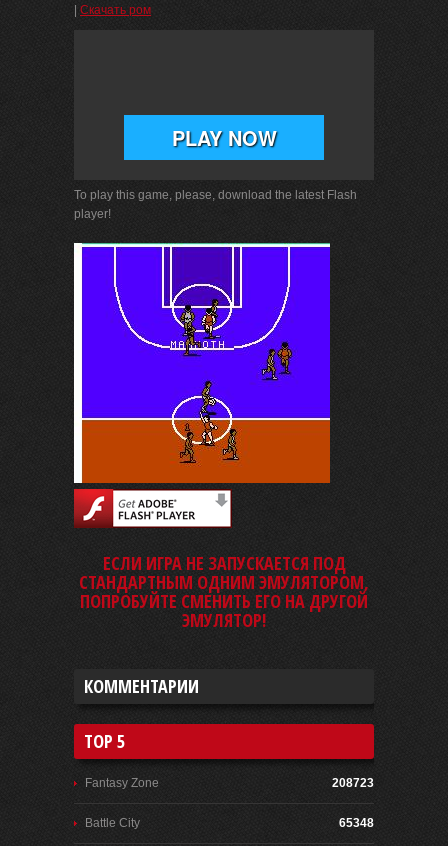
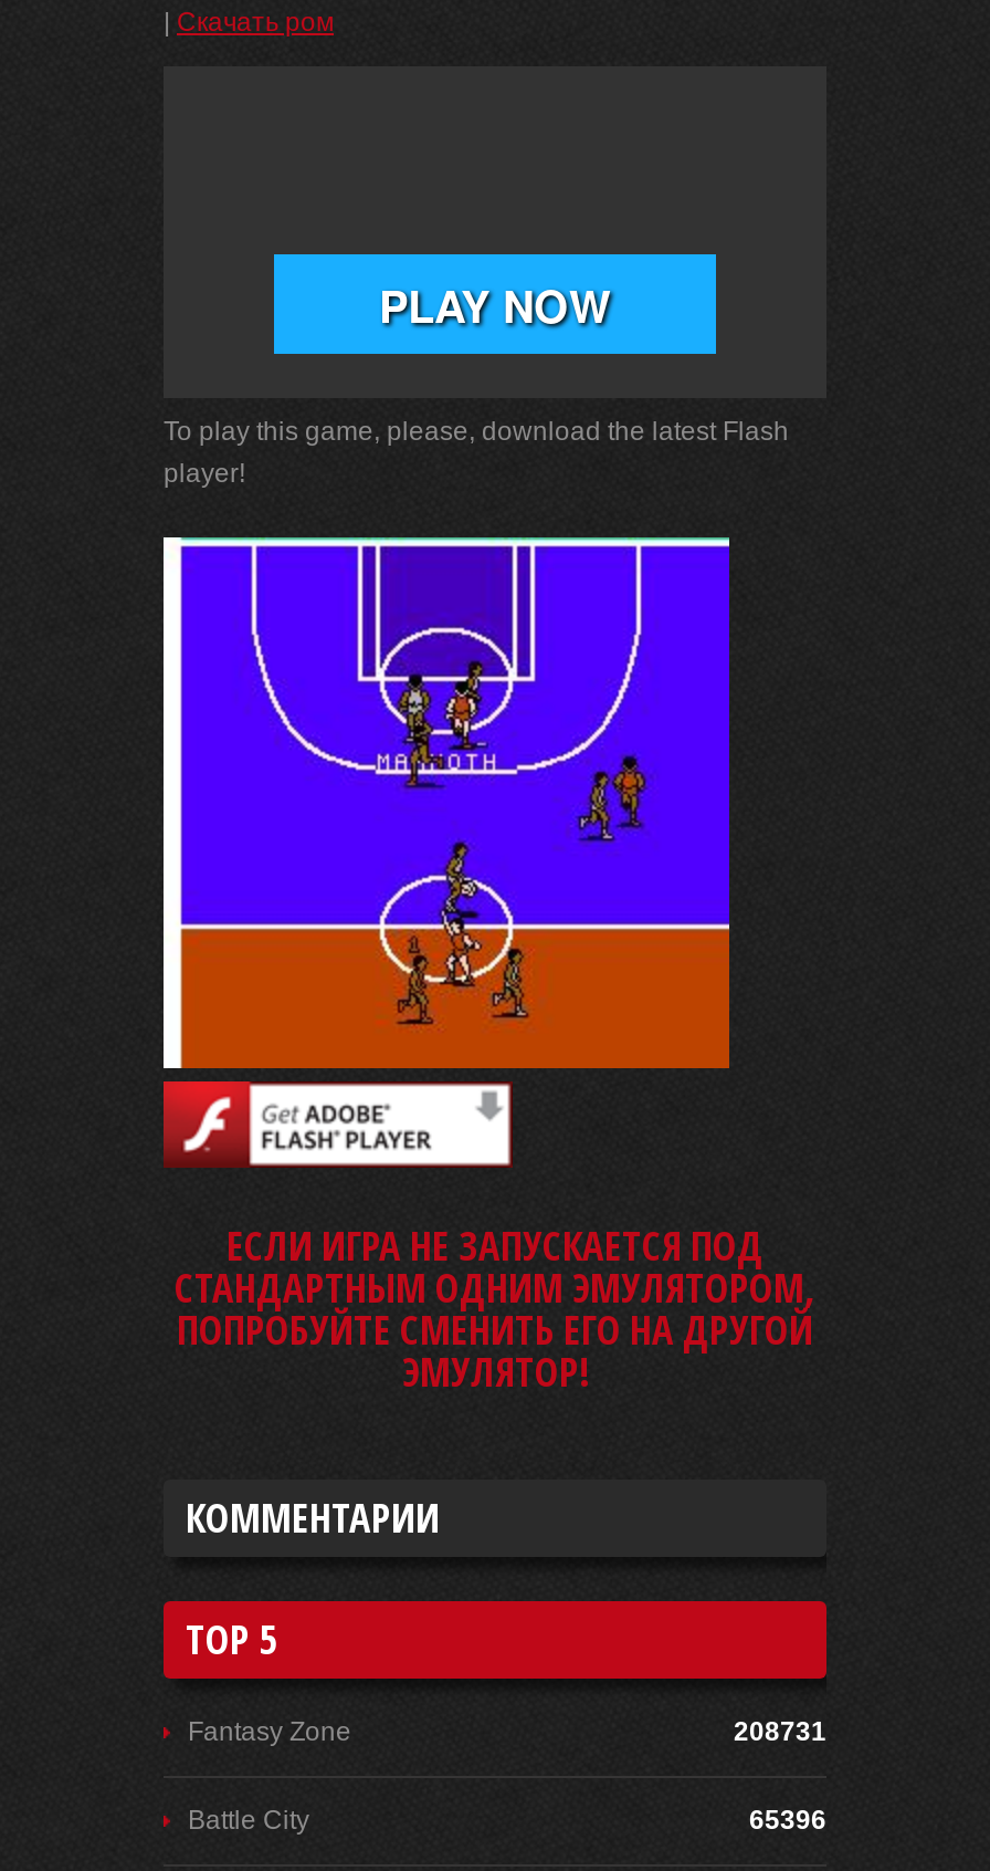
- 208723
+ 208731

- 65348
+ 65396
